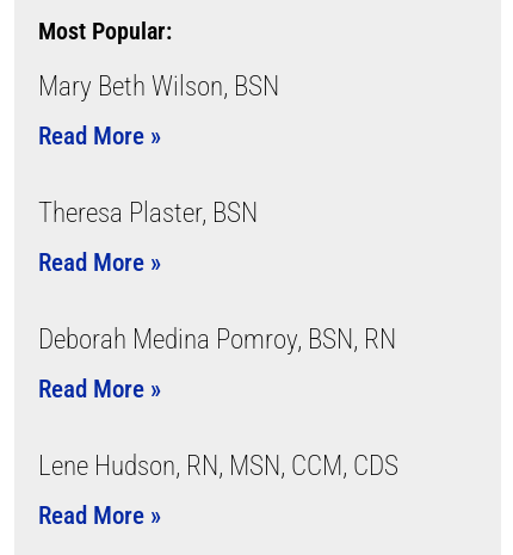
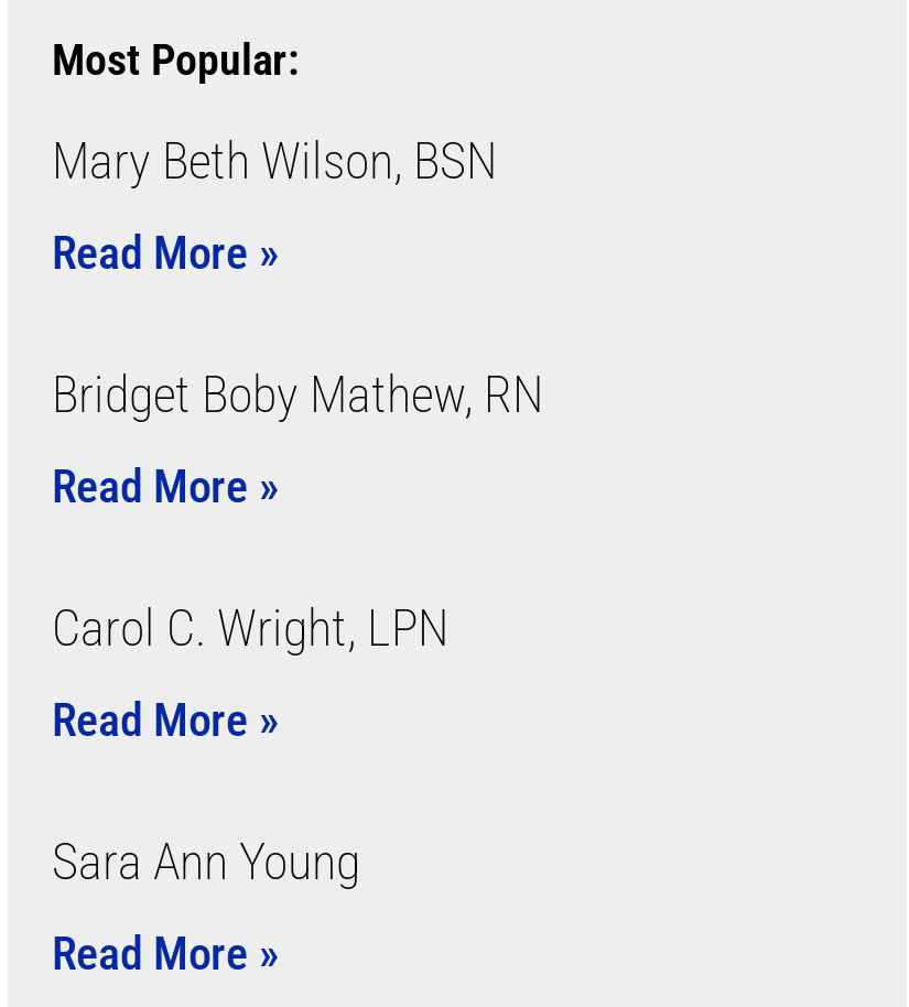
- Theresa Plaster, BSN
+ Bridget Boby Mathew, RN

- Deborah Medina Pomroy, BSN, RN
+ Carol C. Wright, LPN

- Lene Hudson, RN, MSN, CCM, CDS
+ Sara Ann Young
